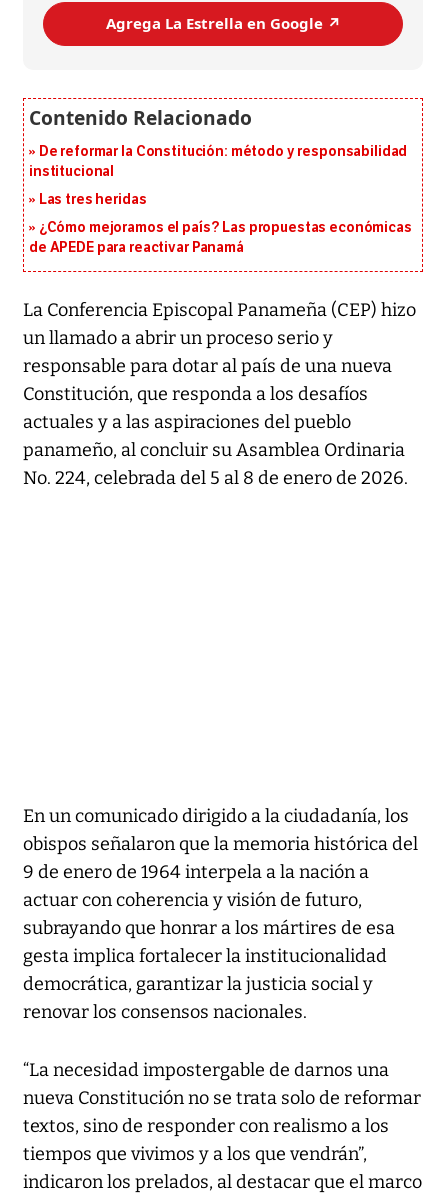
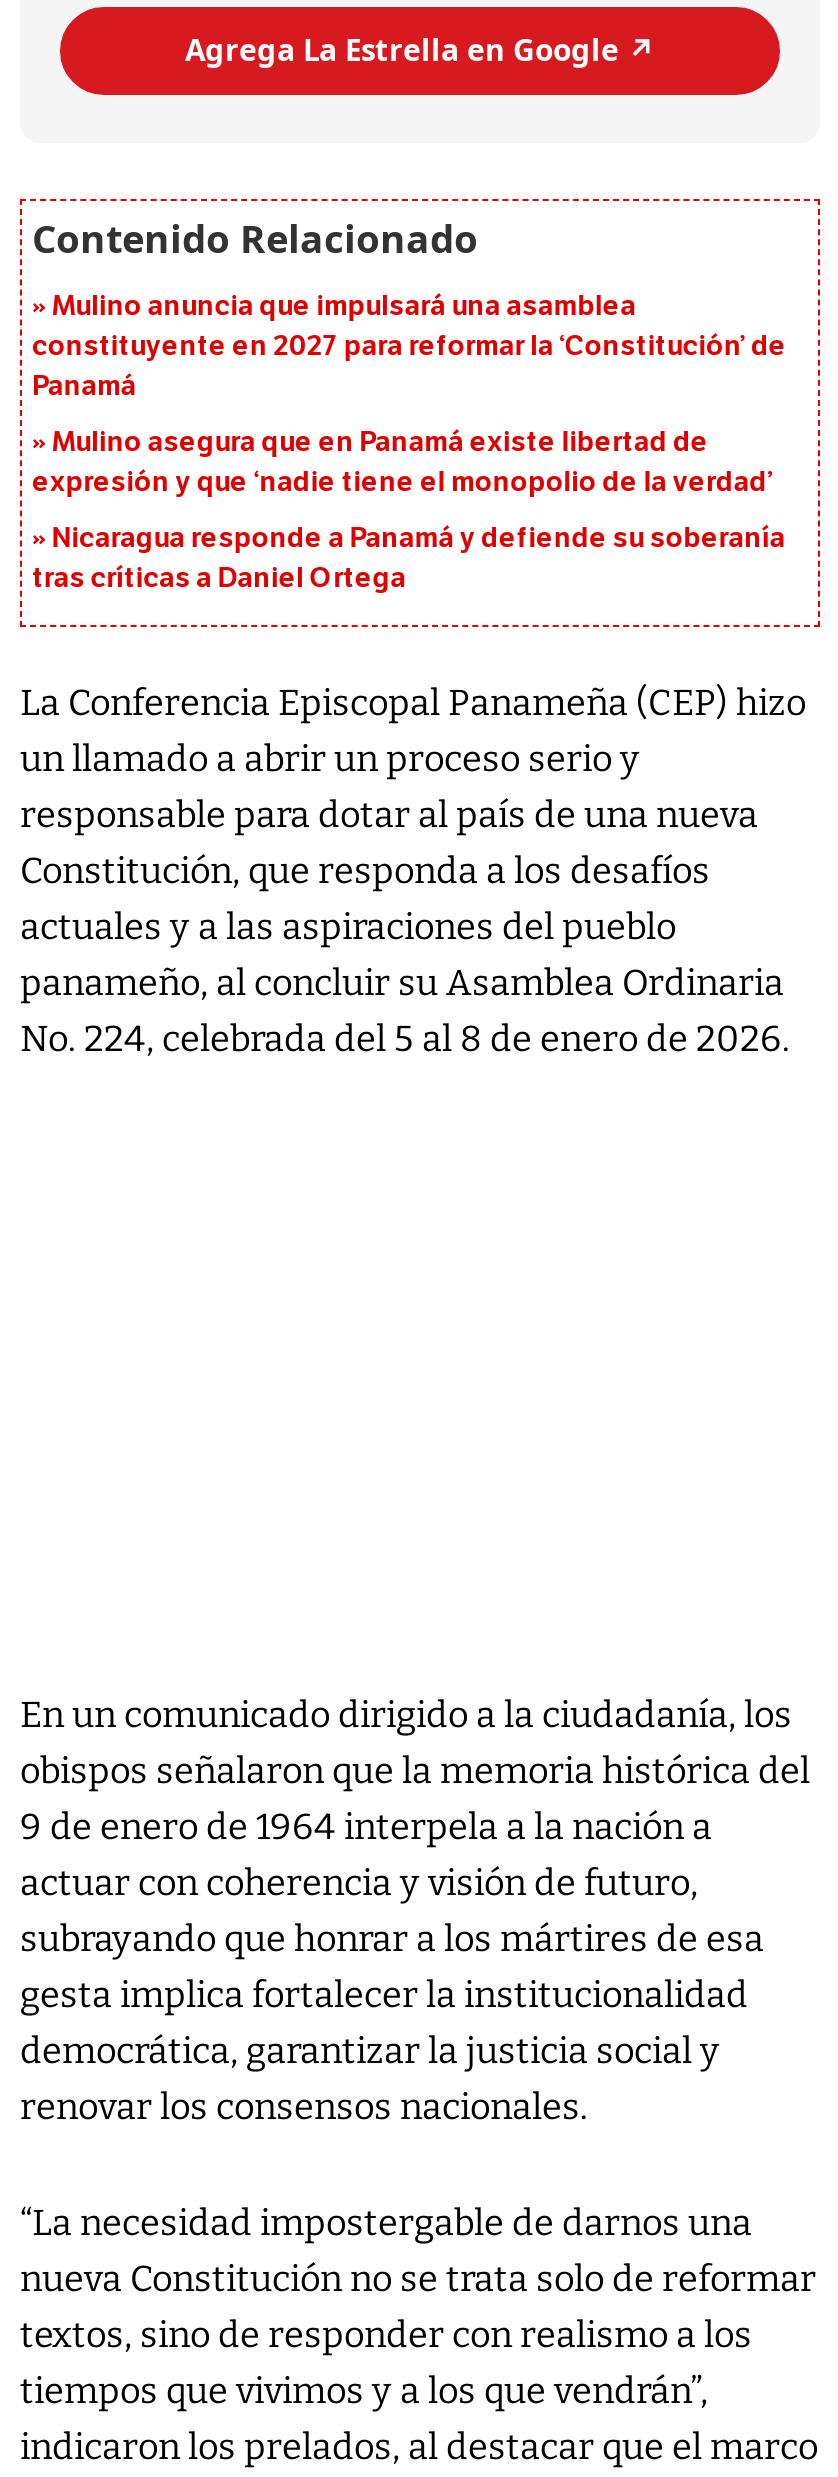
- De reformar la Constitución: método y responsabilidad
- institucional
+ Mulino anuncia que impulsará una asamblea
+ constituyente en 2027 para reformar la ‘Constitución’ de
+ Panamá

- Las tres heridas
+ Mulino asegura que en Panamá existe libertad de
+ expresión y que ‘nadie tiene el monopolio de la verdad’

- ¿Cómo mejoramos el país? Las propuestas económicas
- de APEDE para reactivar Panamá
+ Nicaragua responde a Panamá y defiende su soberanía
+ tras críticas a Daniel Ortega
